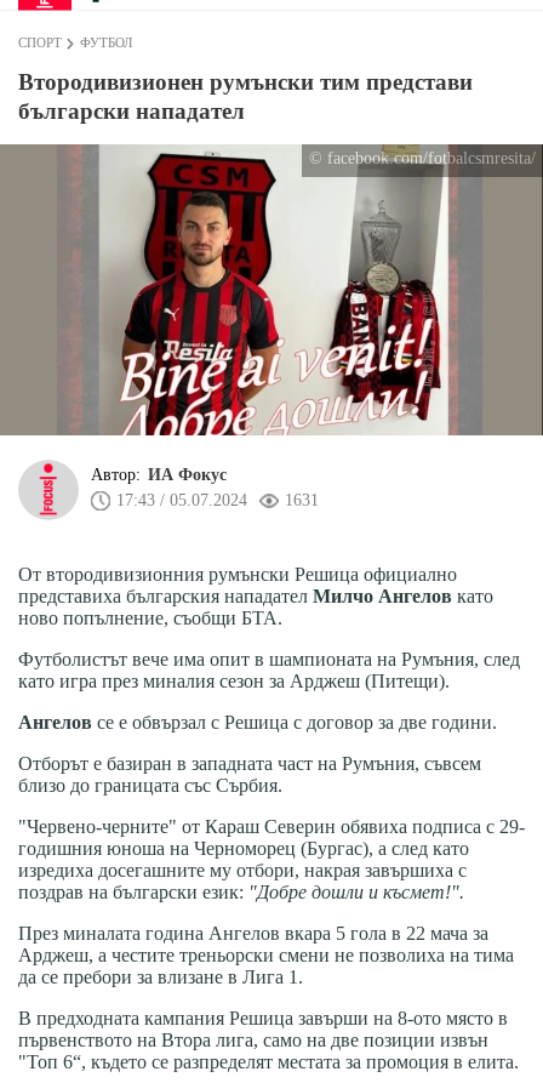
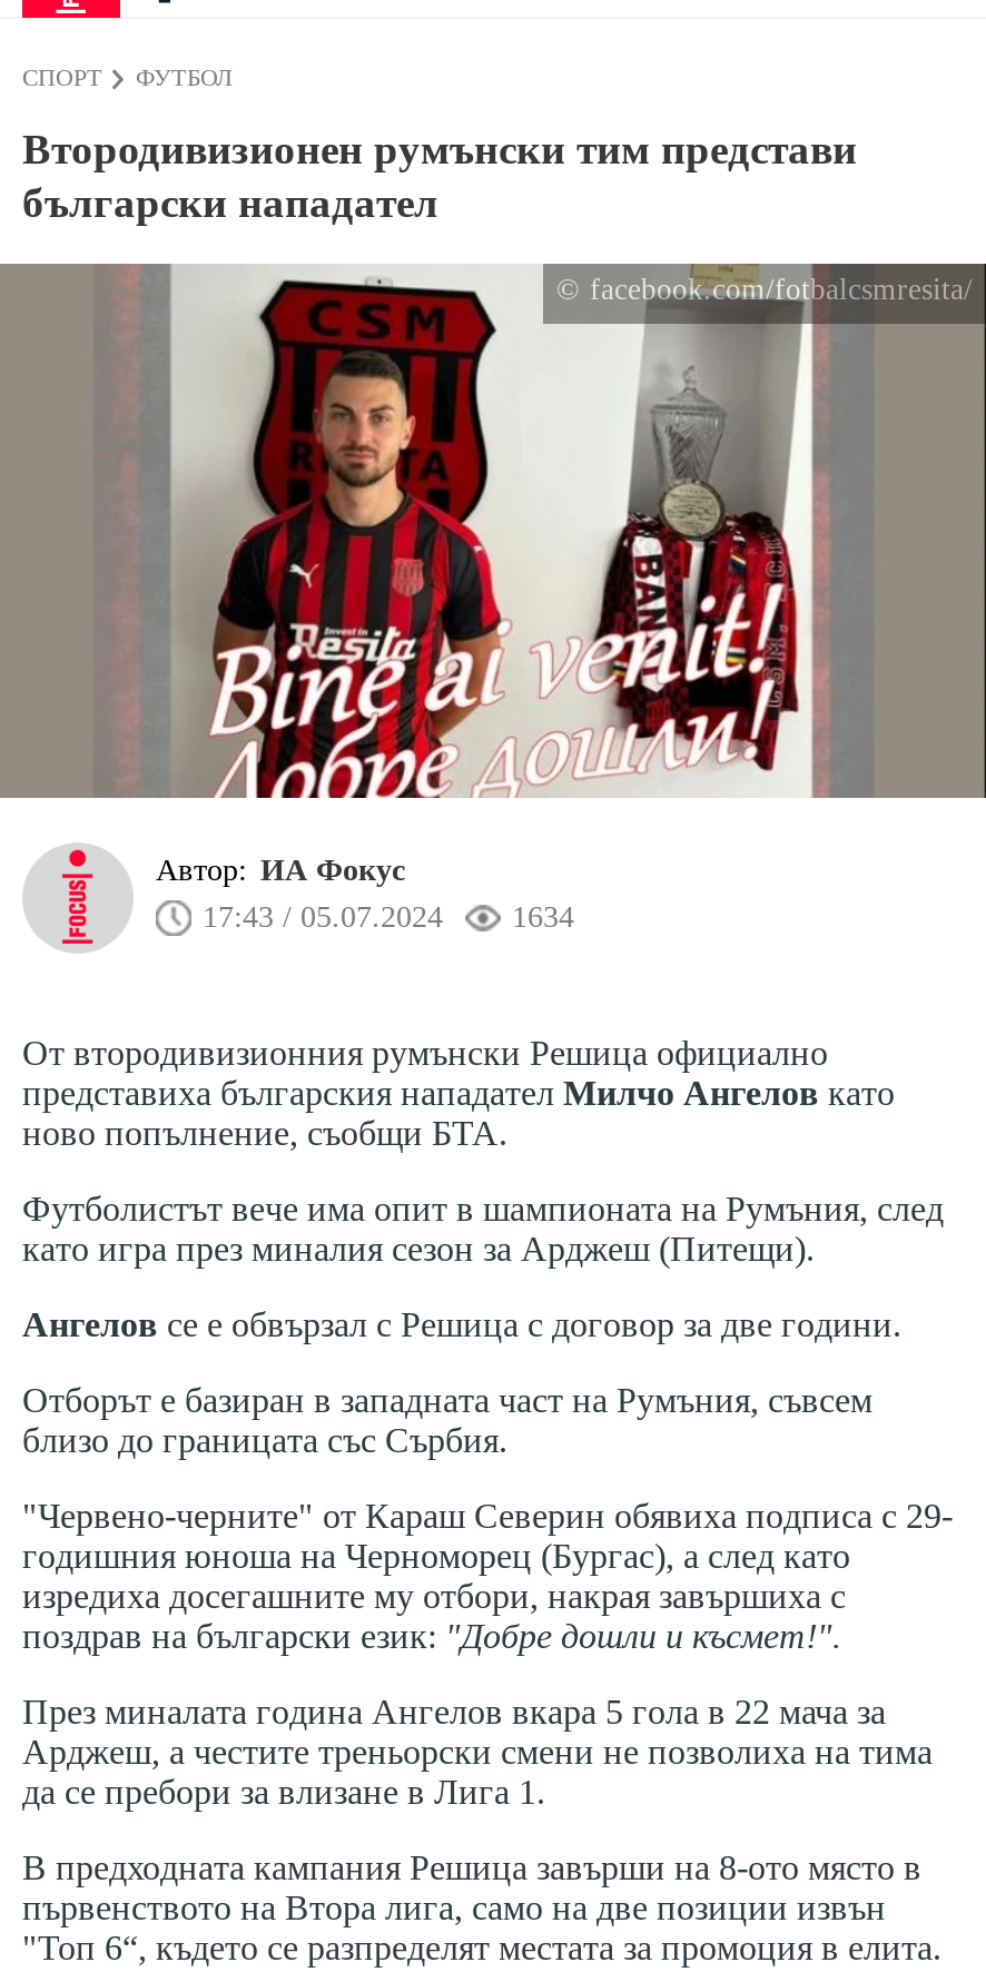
- 1631
+ 1634
